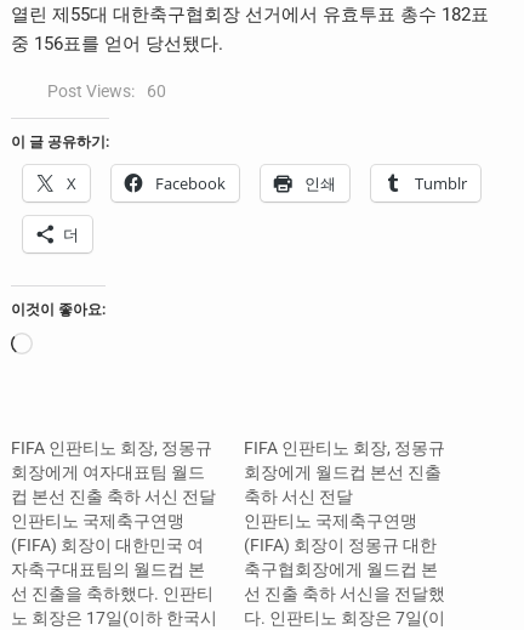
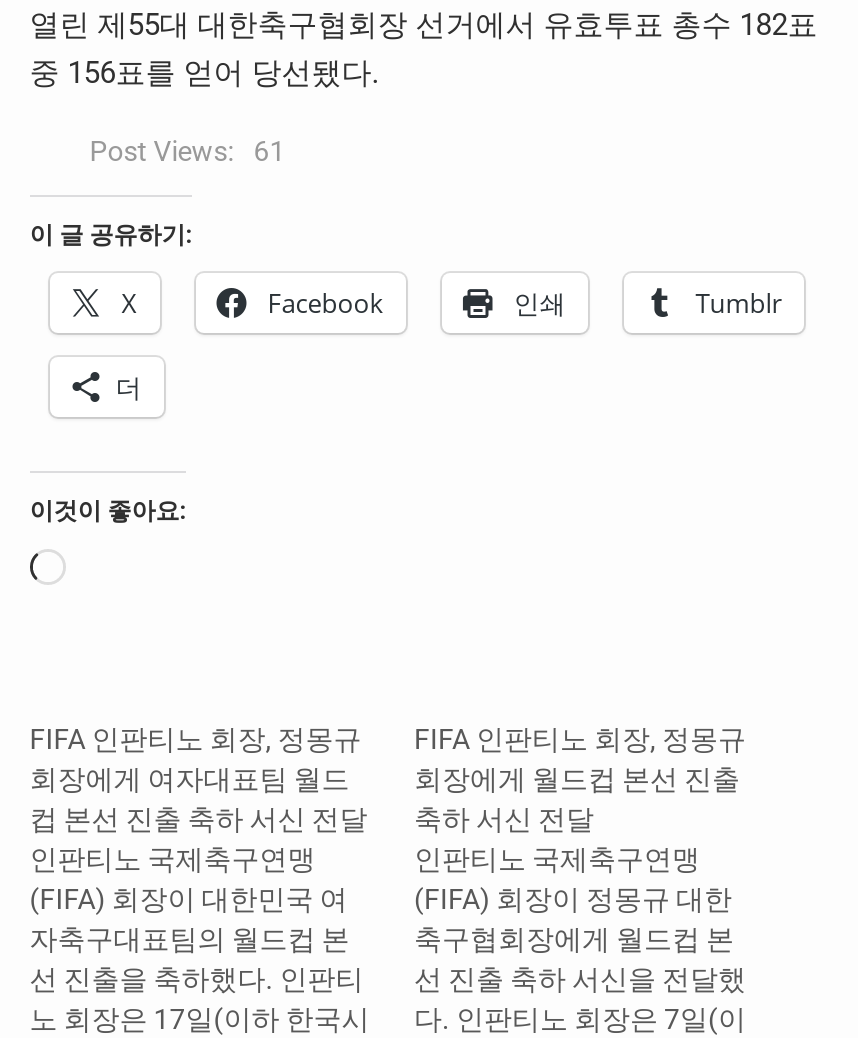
- Post Views: 60
+ Post Views: 61
